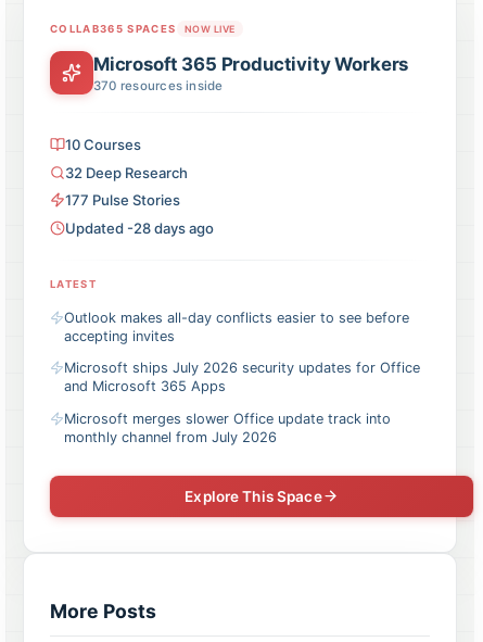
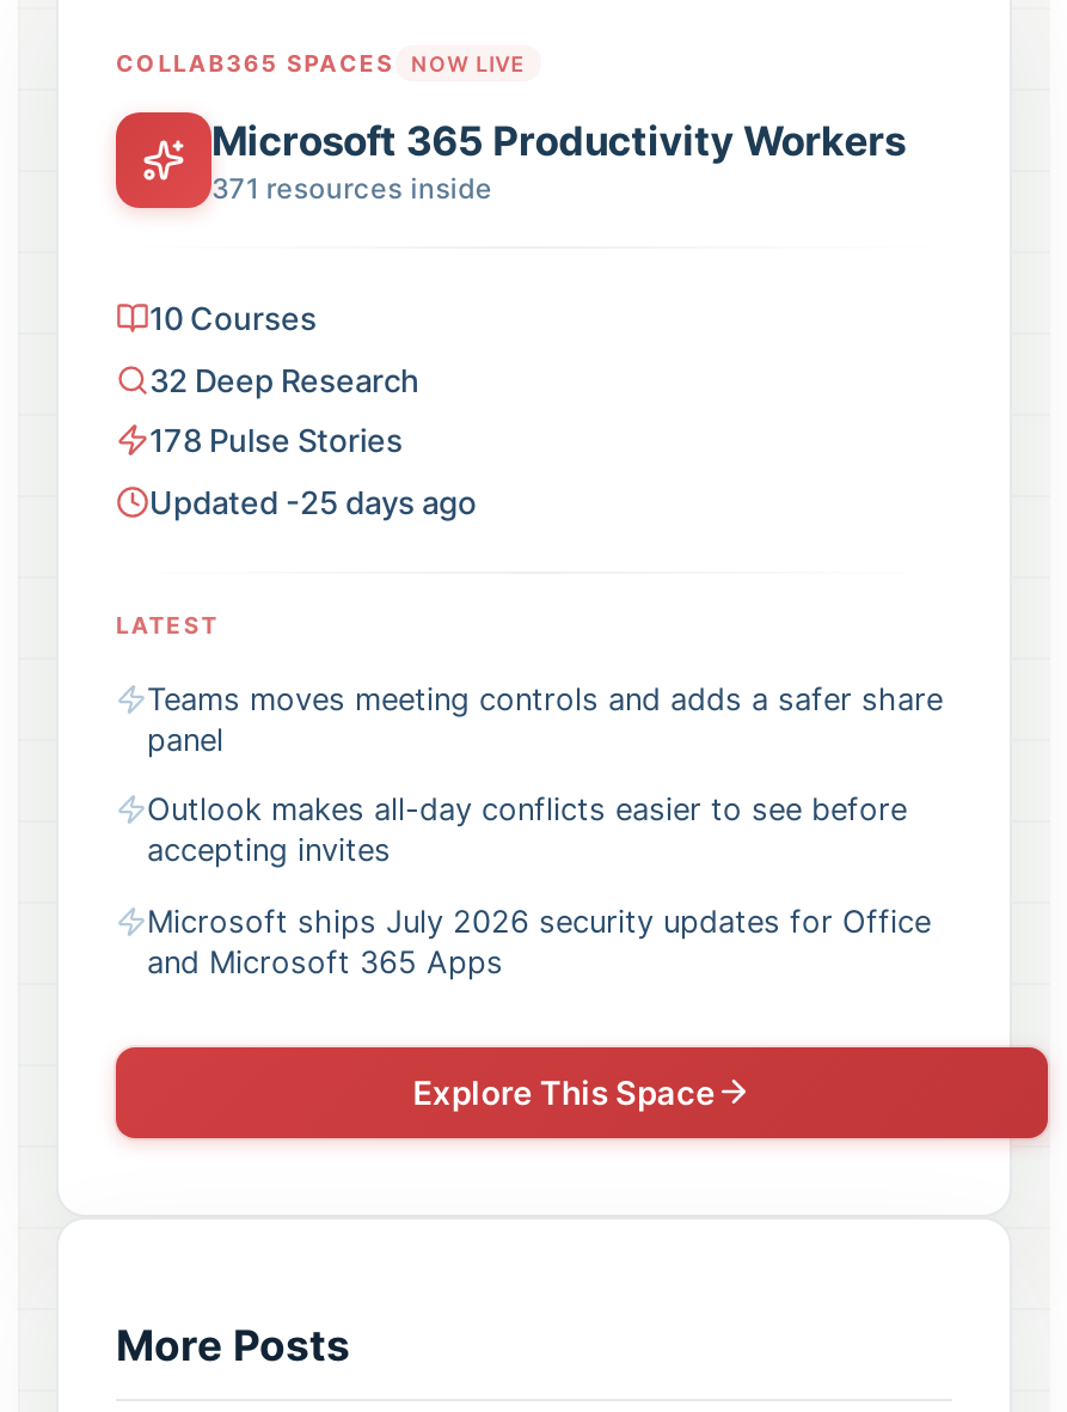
- 370 resources inside
+ 371 resources inside

- 177 Pulse Stories
+ 178 Pulse Stories

- Updated -28 days ago
+ Updated -25 days ago

+ Teams moves meeting controls and adds a safer share
+ panel

moved down: Outlook makes all-day conflicts easier to see before | accepting invites | Microsoft ships July 2026 security updates for Office | and Microsoft 365 Apps

- Microsoft merges slower Office update track into
- monthly channel from July 2026
